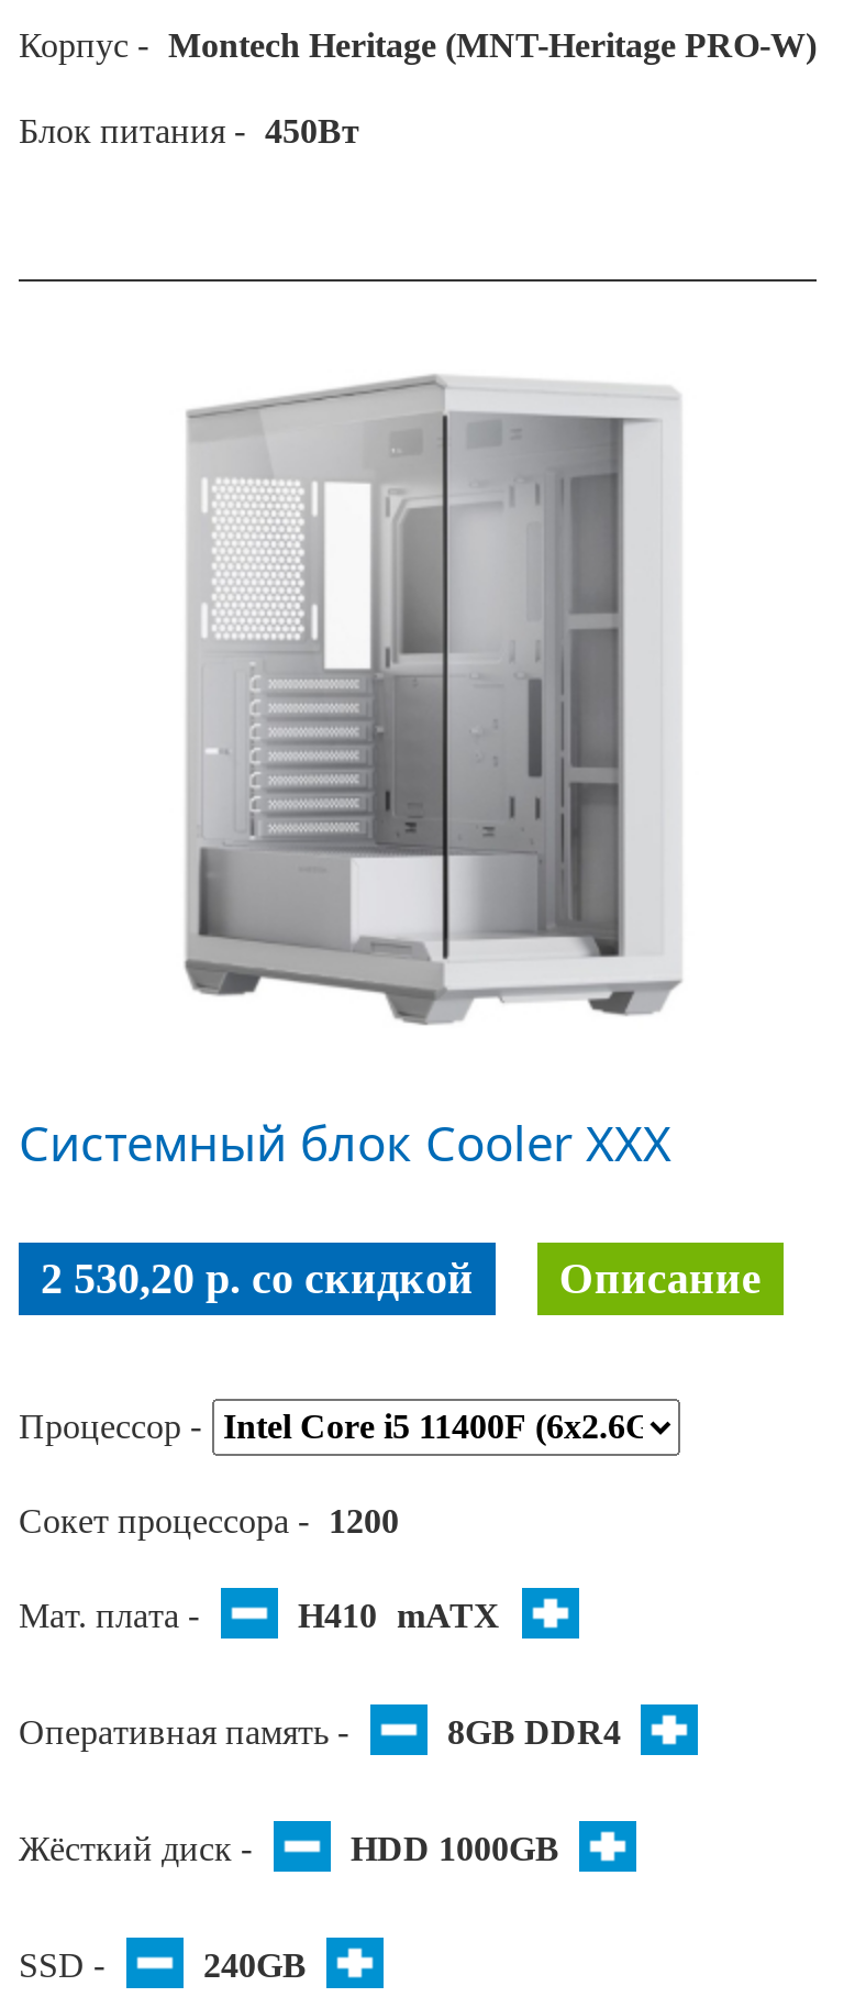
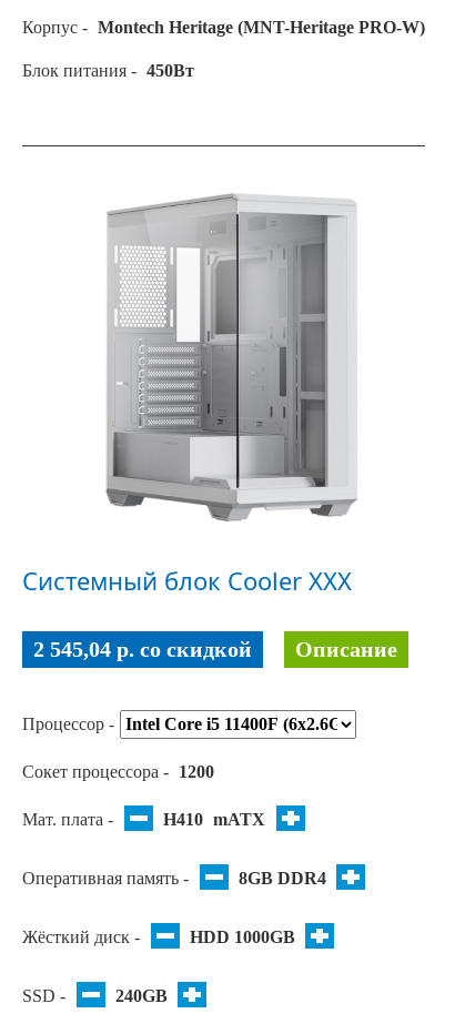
- 2 530,20 p. co скидкой Описание
+ 2 545,04 p. co скидкой Описание
